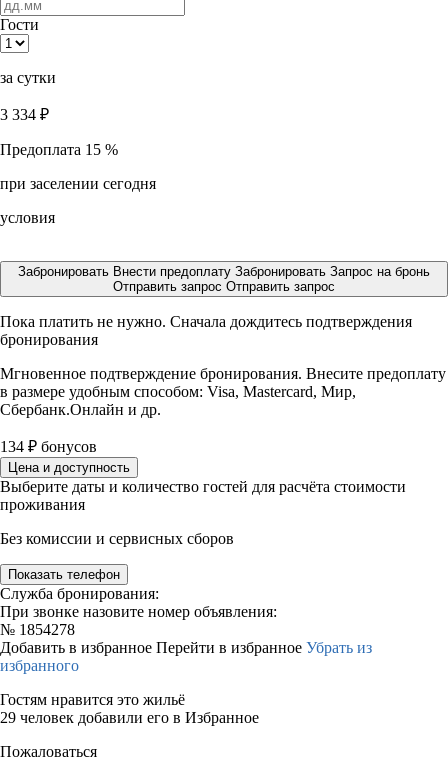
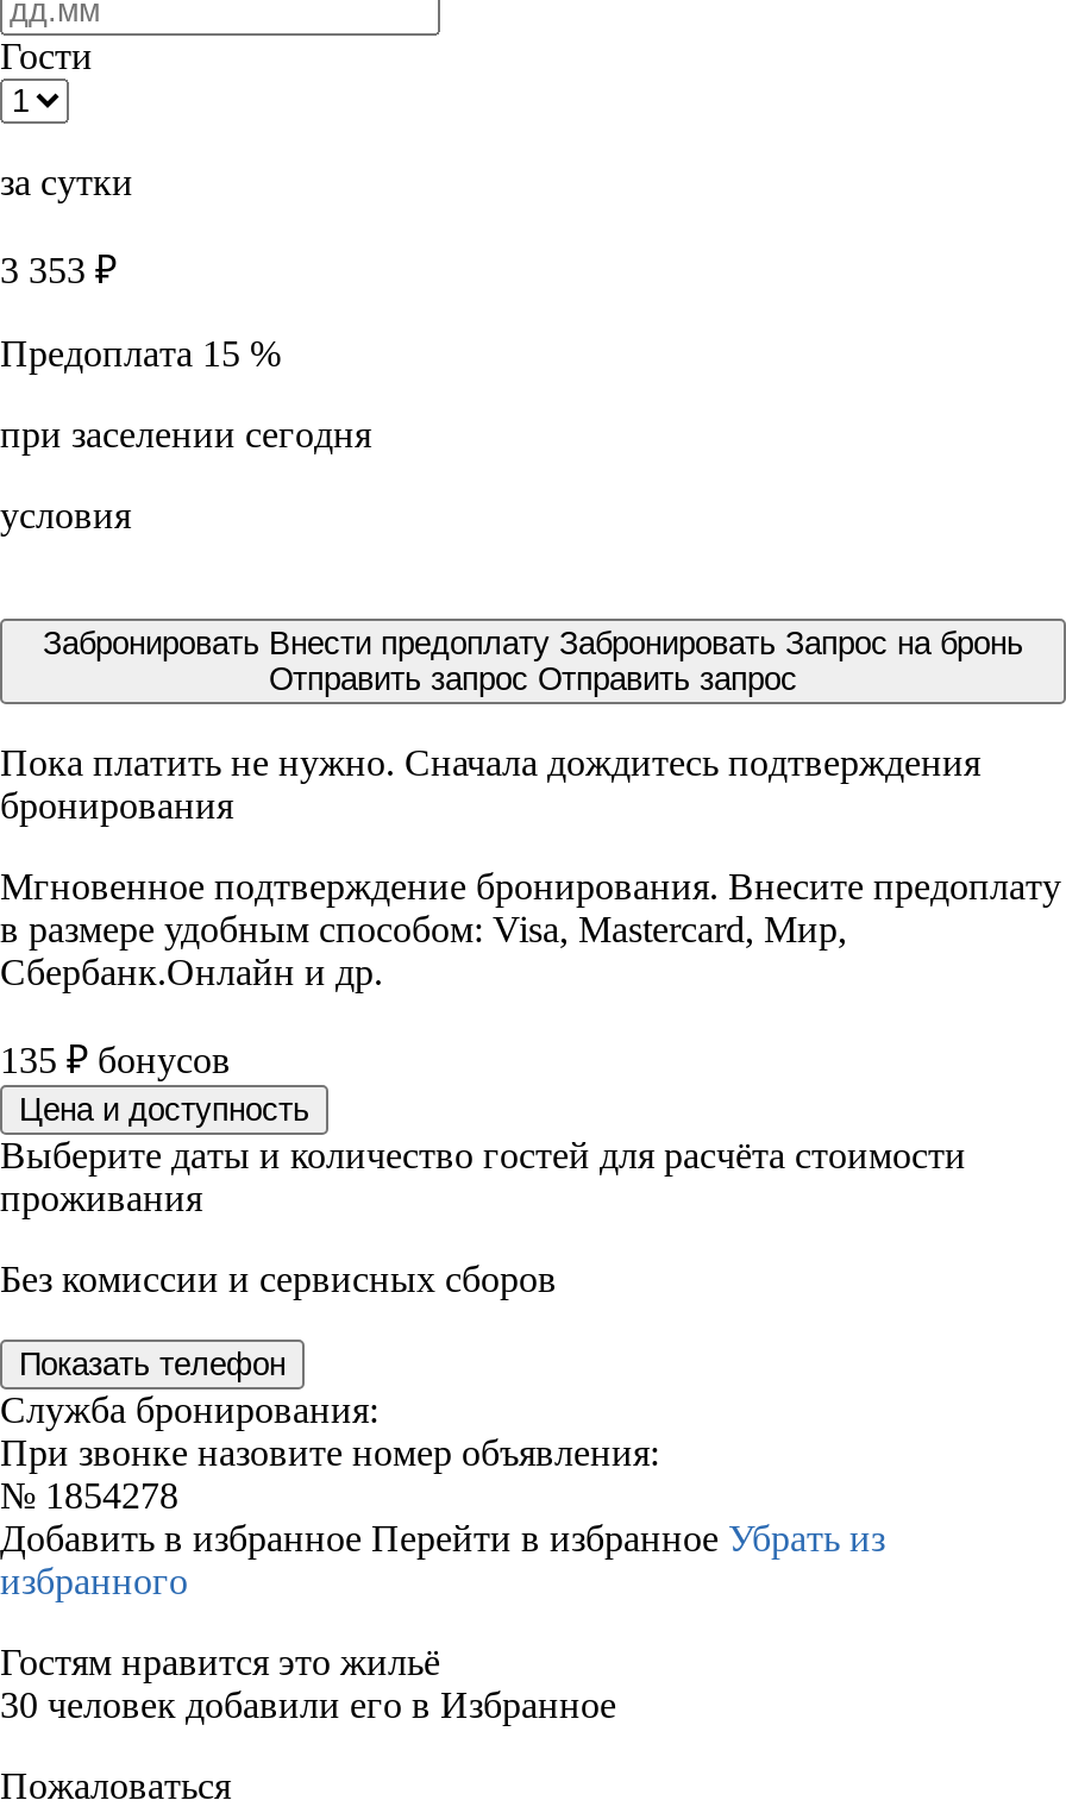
- 3 334 ₽
+ 3 353 ₽

- 134 ₽ бонусов
+ 135 ₽ бонусов

- 29 человек добавили его в Избранное
+ 30 человек добавили его в Избранное
